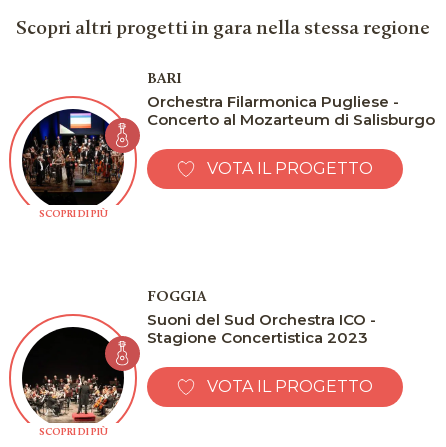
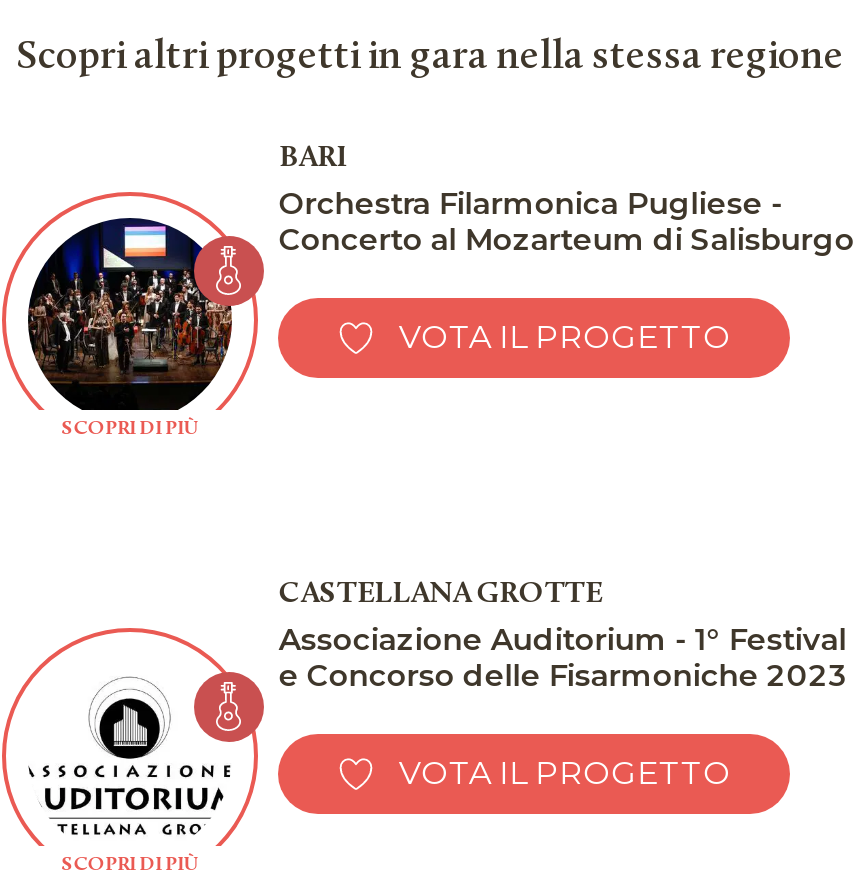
- [image]
- FOGGIA
- Suoni del Sud Orchestra ICO -
- Stagione Concertistica 2023
+ [image]
+ CASTELLANA GROTTE
+ Associazione Auditorium - 1° Festival
+ e Concorso delle Fisarmoniche 2023
